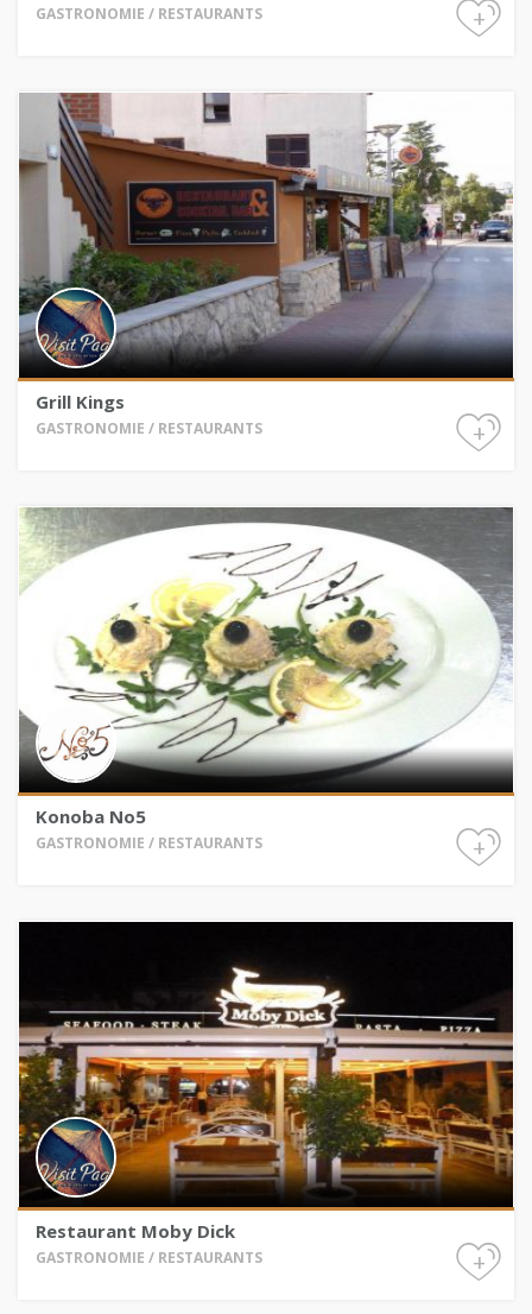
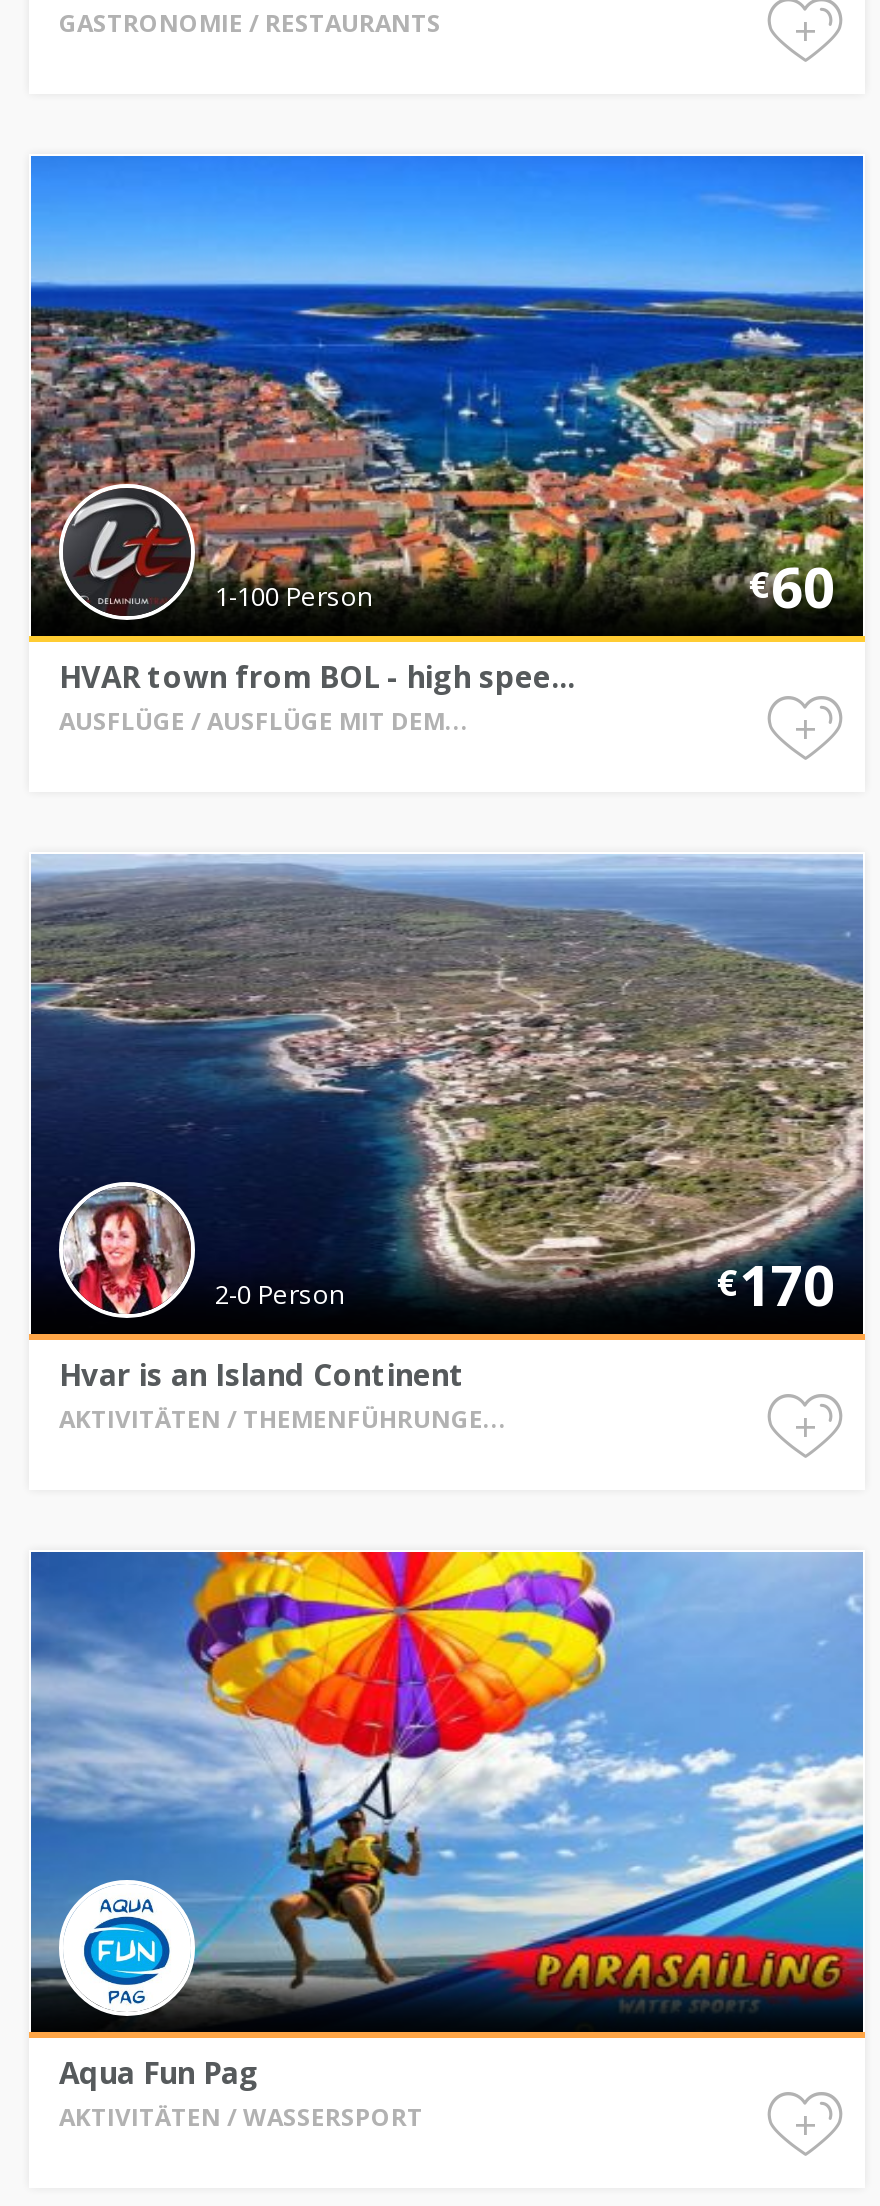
- [image]
- Grill Kings
- GASTRONOMIE / RESTAURANTS
+ [image]
+ 1-100 Person
+ €60
+ HVAR town from BOL - high spee...
+ AUSFLÜGE / AUSFLÜGE MIT DEM...

- [image]
- Konoba No5
- GASTRONOMIE / RESTAURANTS
+ [image]
+ 2-0 Person
+ €170
+ Hvar is an Island Continent
+ AKTIVITÄTEN / THEMENFÜHRUNGE...

- [image]
- Restaurant Moby Dick
- GASTRONOMIE / RESTAURANTS
+ [image]
+ Aqua Fun Pag
+ AKTIVITÄTEN / WASSERSPORT
